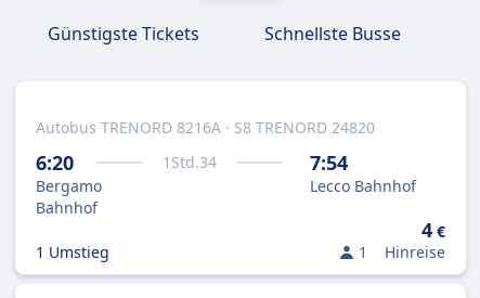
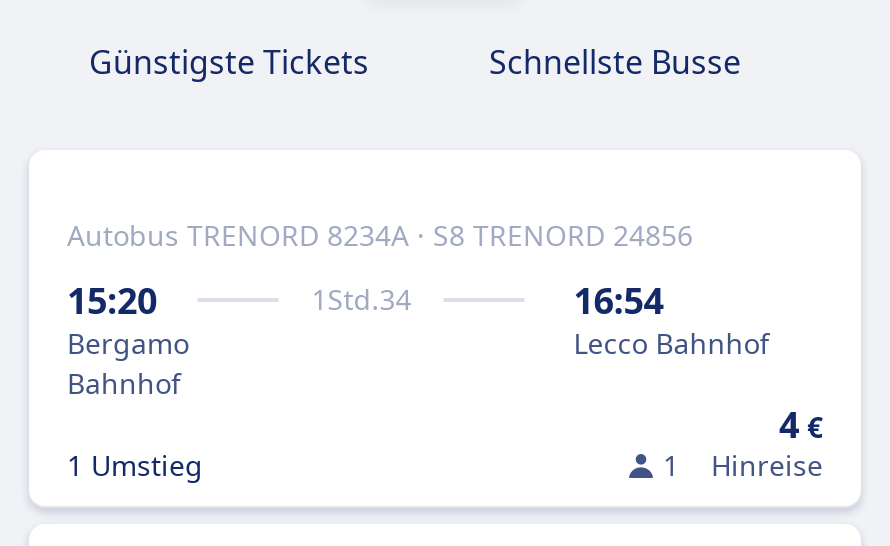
- Autobus TRENORD 8216A · S8 TRENORD 24820
+ Autobus TRENORD 8234A · S8 TRENORD 24856

- 6:20
+ 15:20

- 7:54
+ 16:54
